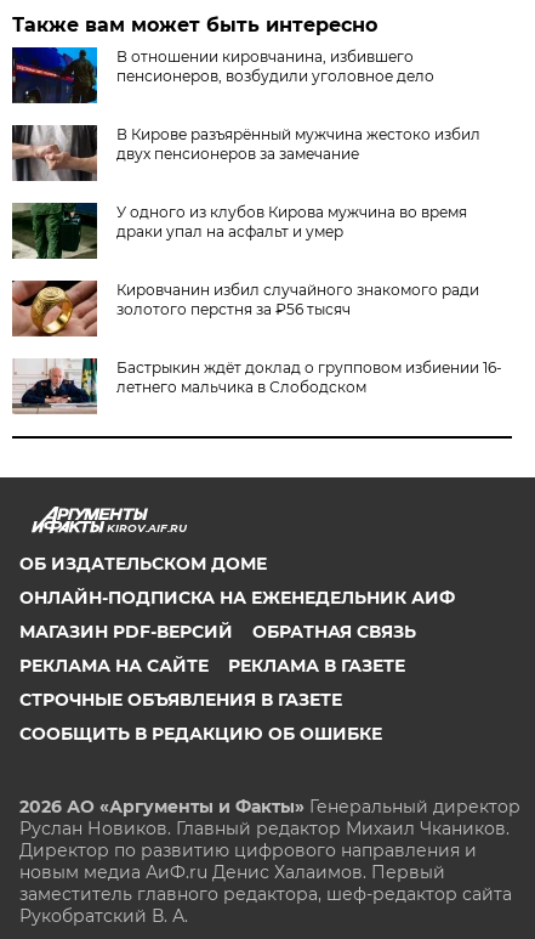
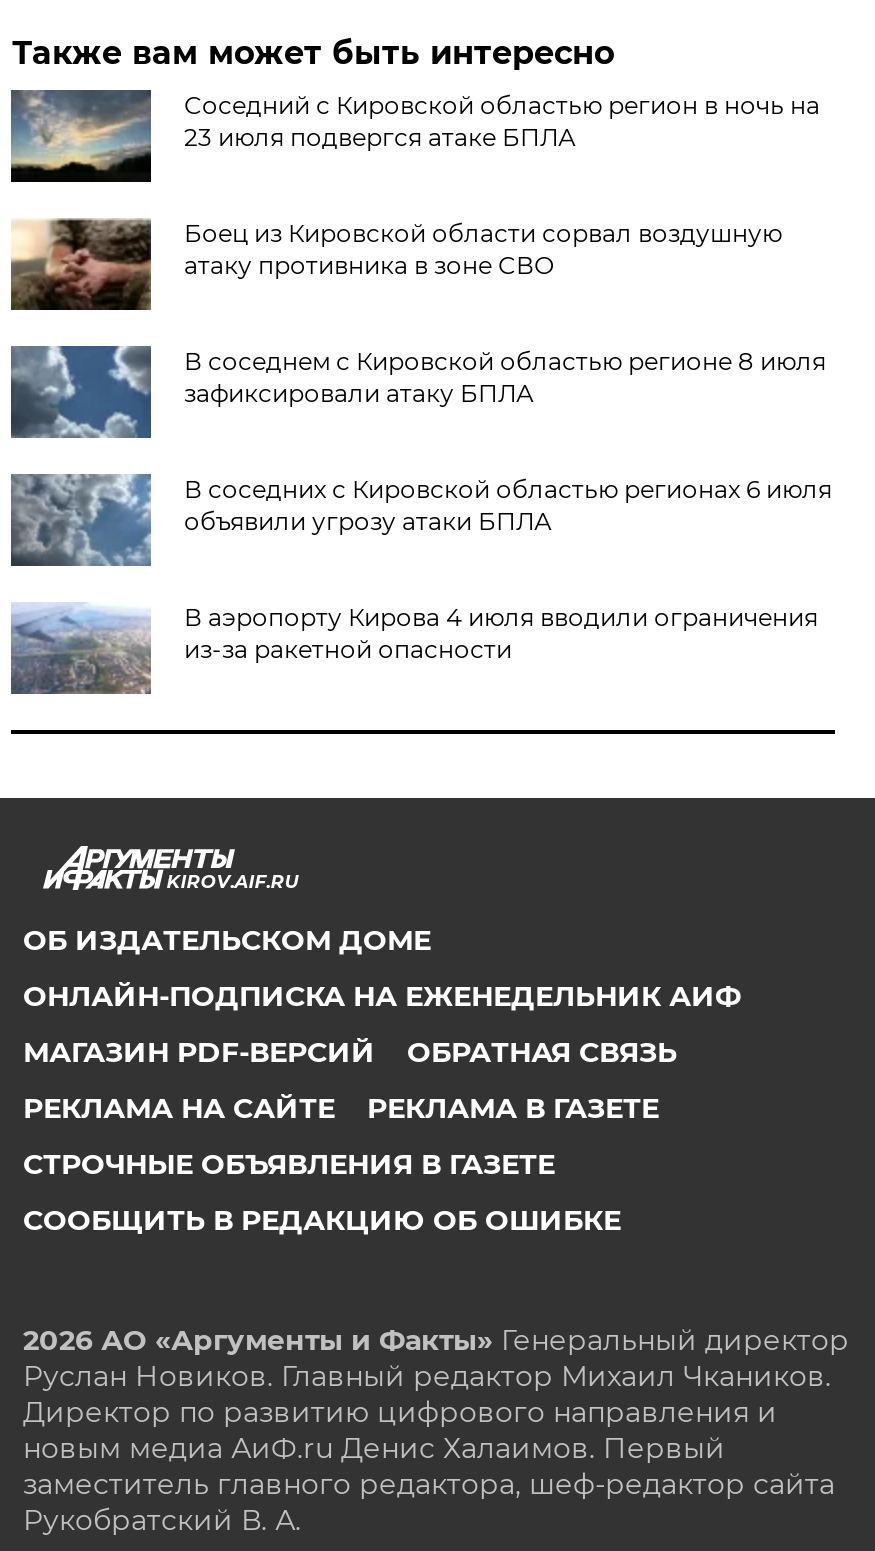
- [image]
- В отношении кировчанина, избившего
- пенсионеров, возбудили уголовное дело
+ [image]
+ Соседний с Кировской областью регион в ночь на
+ 23 июля подвергся атаке БПЛА

- [image]
- В Кирове разъярённый мужчина жестоко избил
- двух пенсионеров за замечание
+ [image]
+ Боец из Кировской области сорвал воздушную
+ атаку противника в зоне СВО

- [image]
- У одного из клубов Кирова мужчина во время
- драки упал на асфальт и умер
+ [image]
+ В соседнем с Кировской областью регионе 8 июля
+ зафиксировали атаку БПЛА

- [image]
- Кировчанин избил случайного знакомого ради
- золотого перстня за ₽56 тысяч
+ [image]
+ В соседних с Кировской областью регионах 6 июля
+ объявили угрозу атаки БПЛА

- [image]
- Бастрыкин ждёт доклад о групповом избиении 16-
- летнего мальчика в Слободском
+ [image]
+ В аэропорту Кирова 4 июля вводили ограничения
+ из-за ракетной опасности
